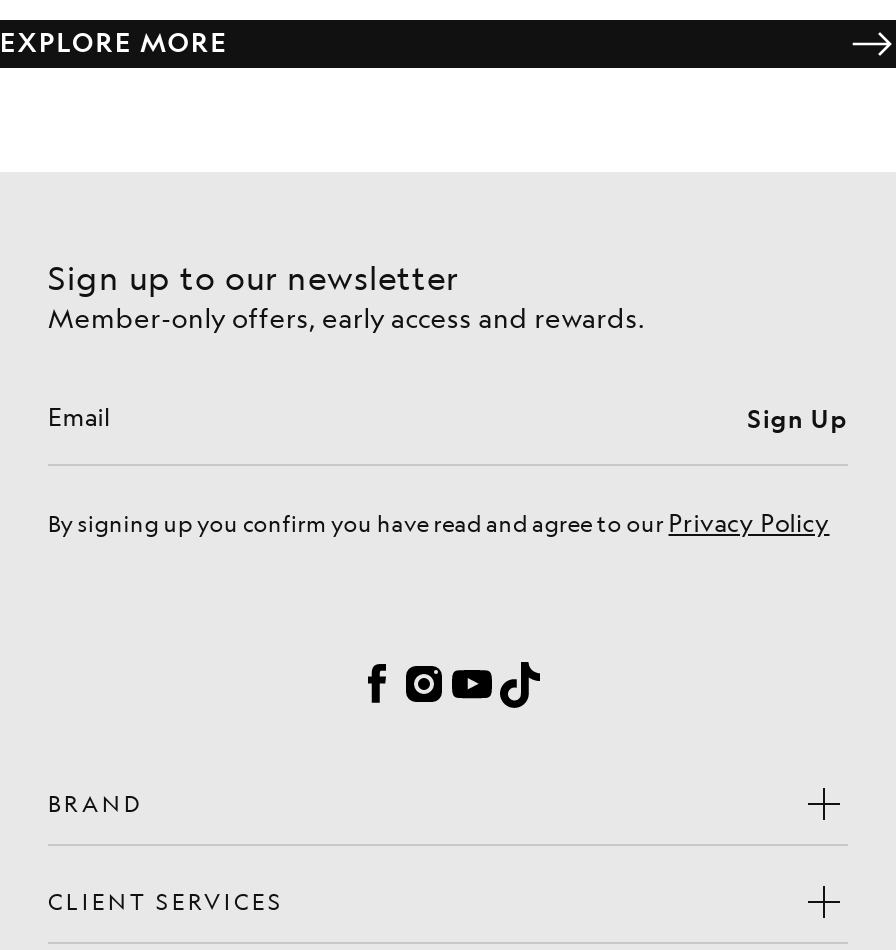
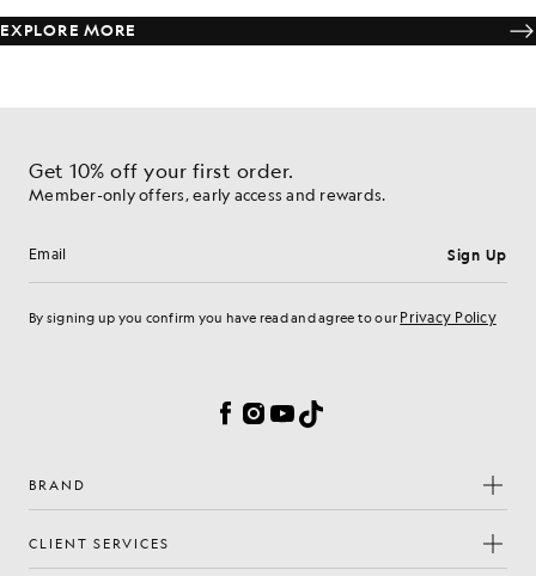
- Sign up to our newsletter
+ Get 10% off your first order.
